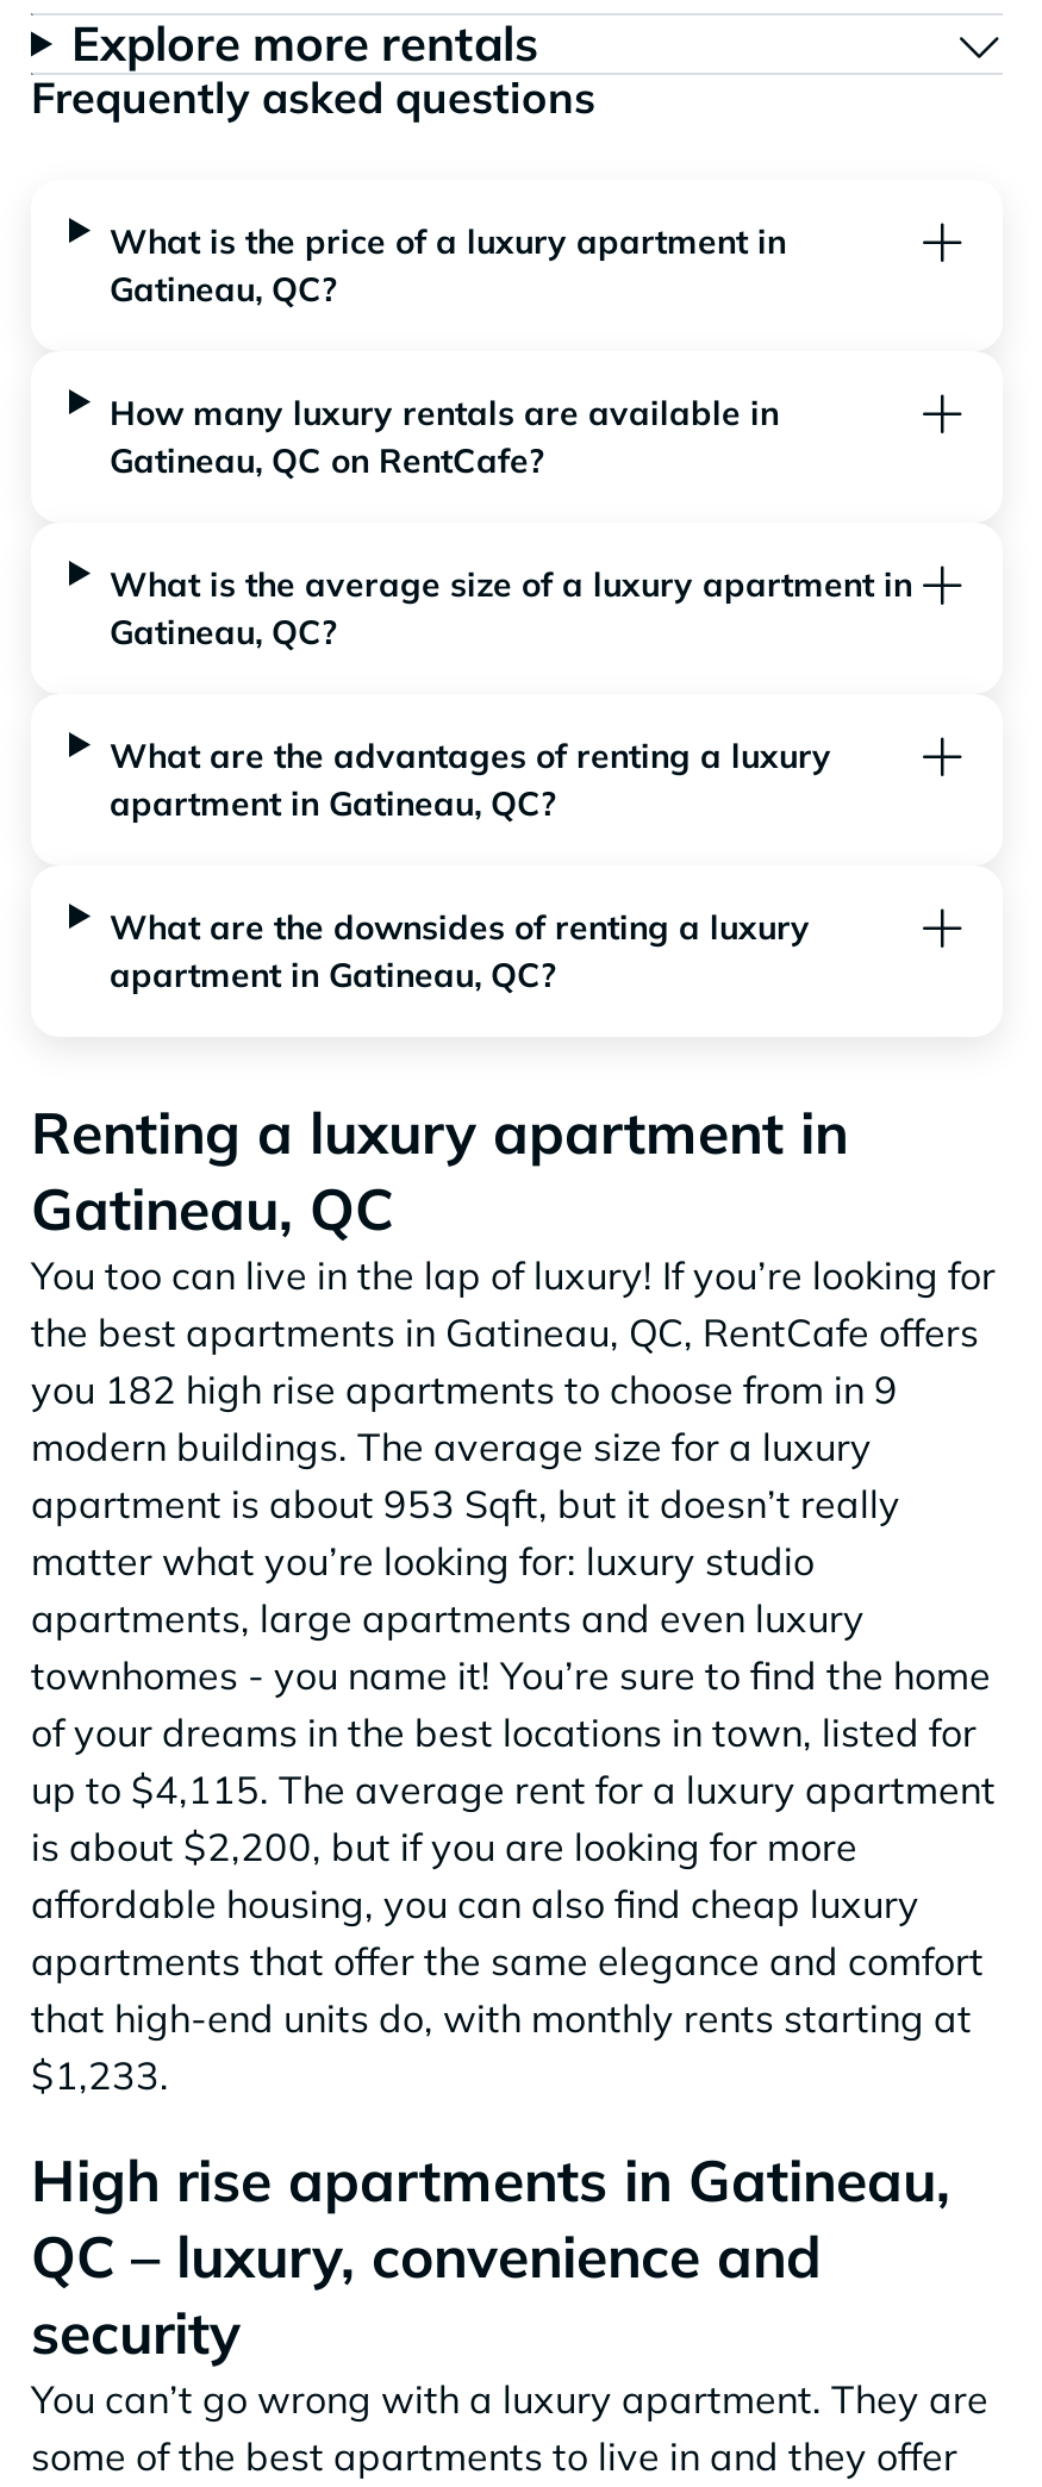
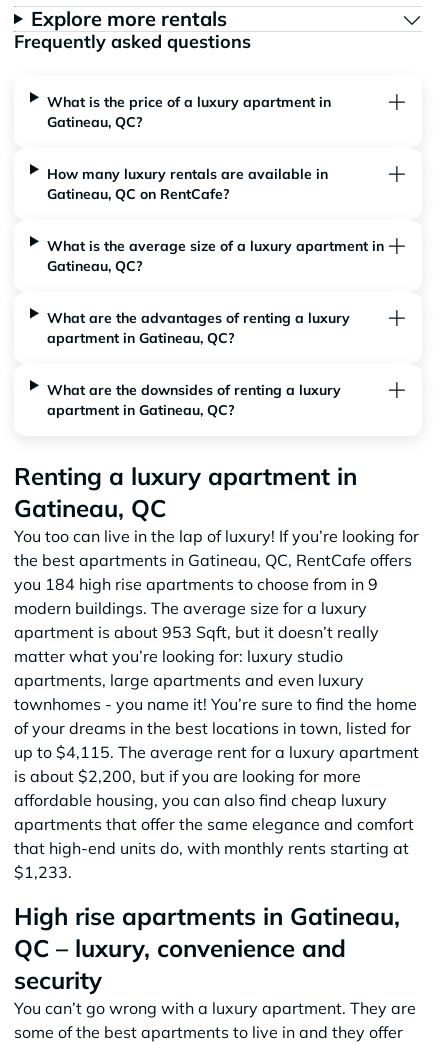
- you 182 high rise apartments to choose from in 9
+ you 184 high rise apartments to choose from in 9
